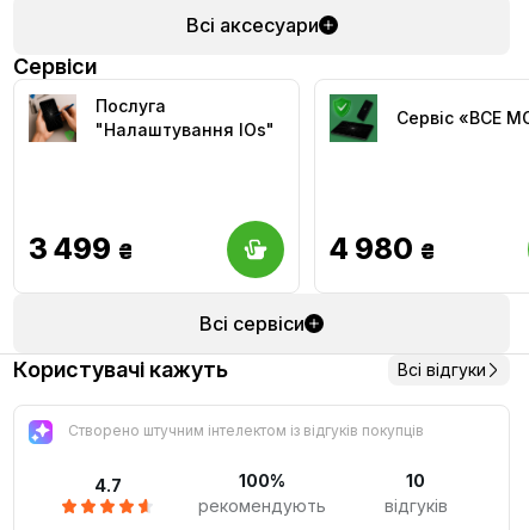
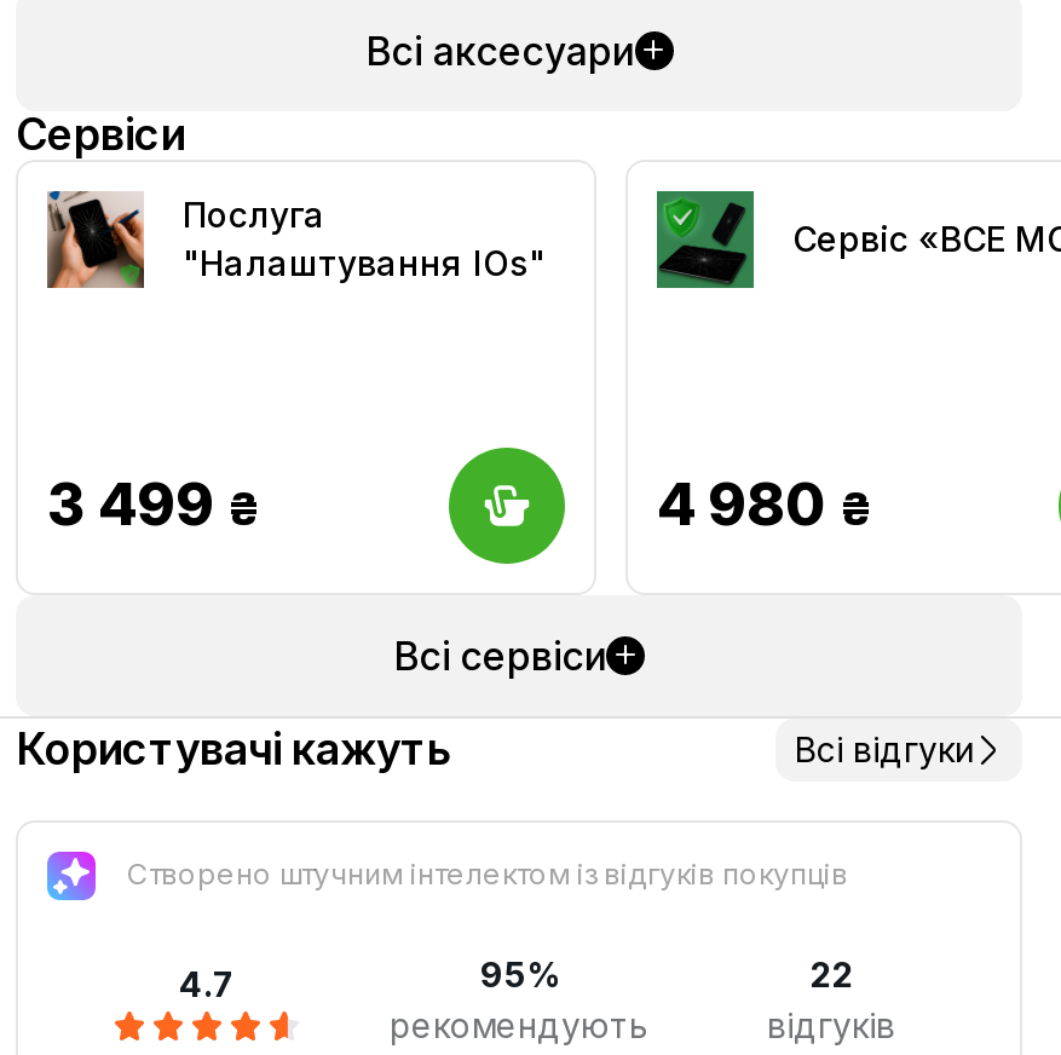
- 100%
+ 95%

- 10
+ 22
